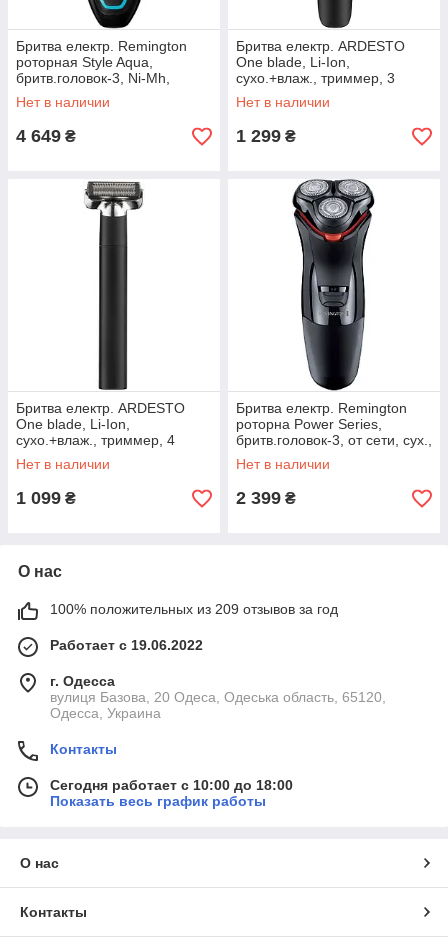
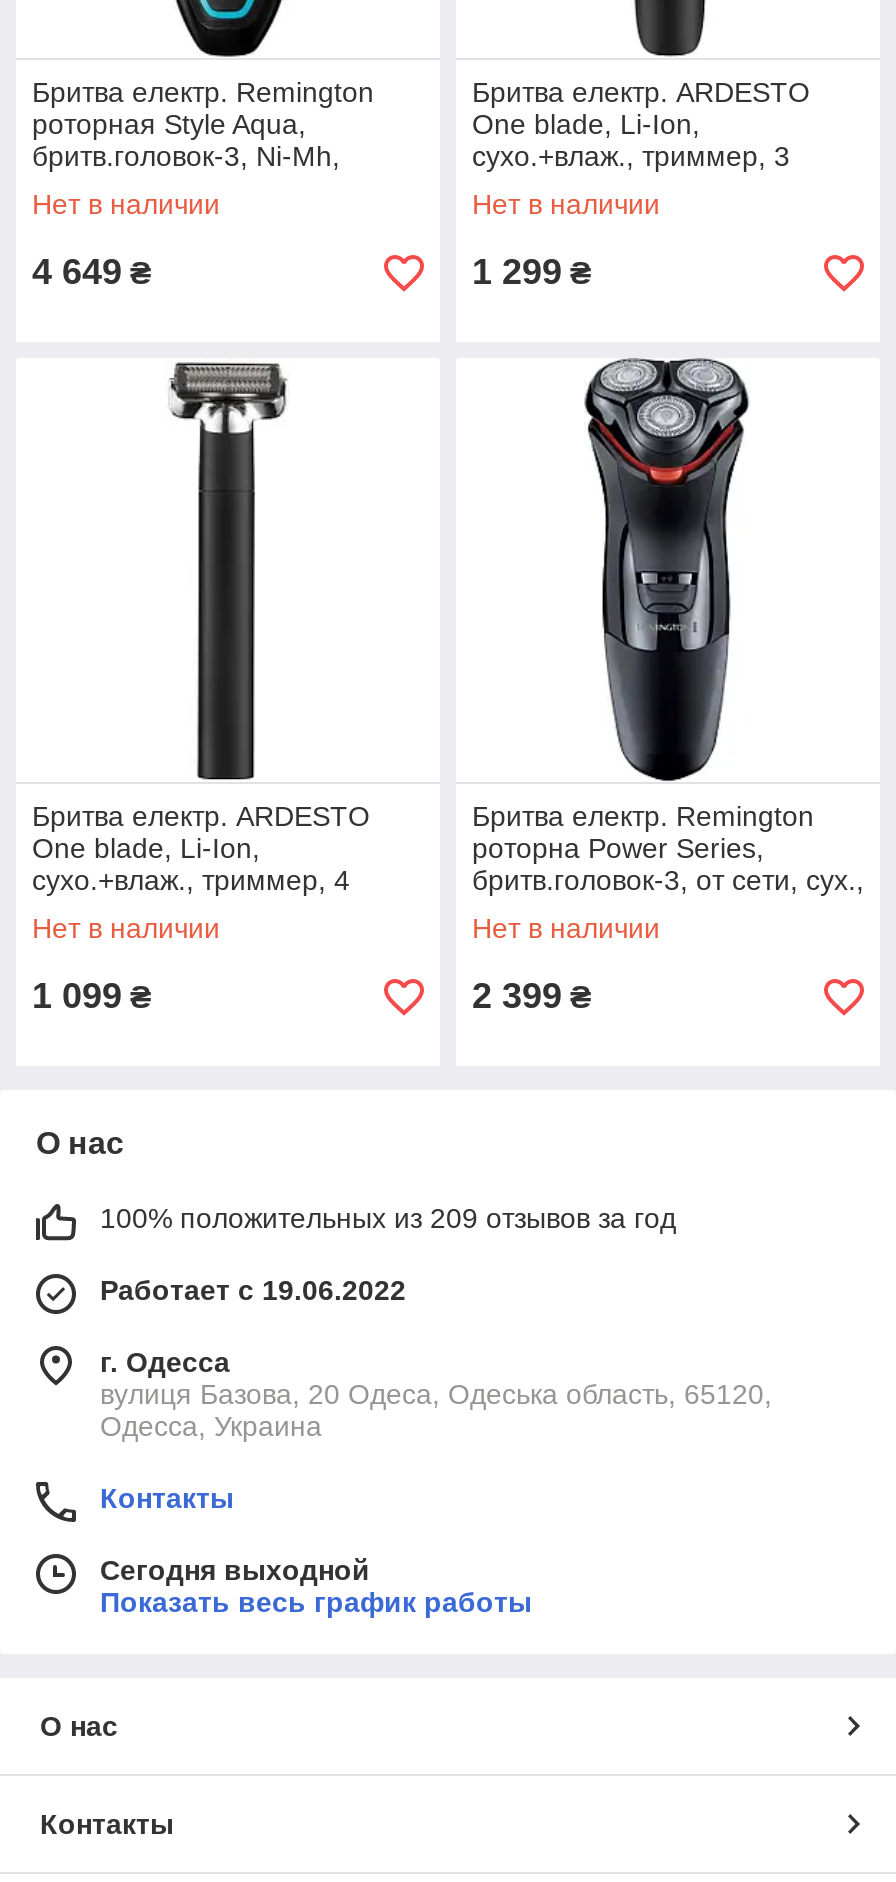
- Сегодня работает с 10:00 до 18:00
+ Сегодня выходной
